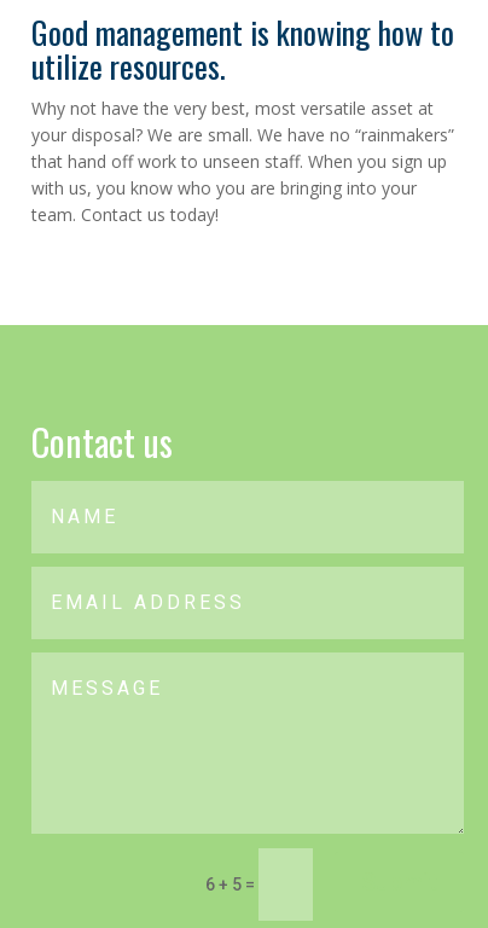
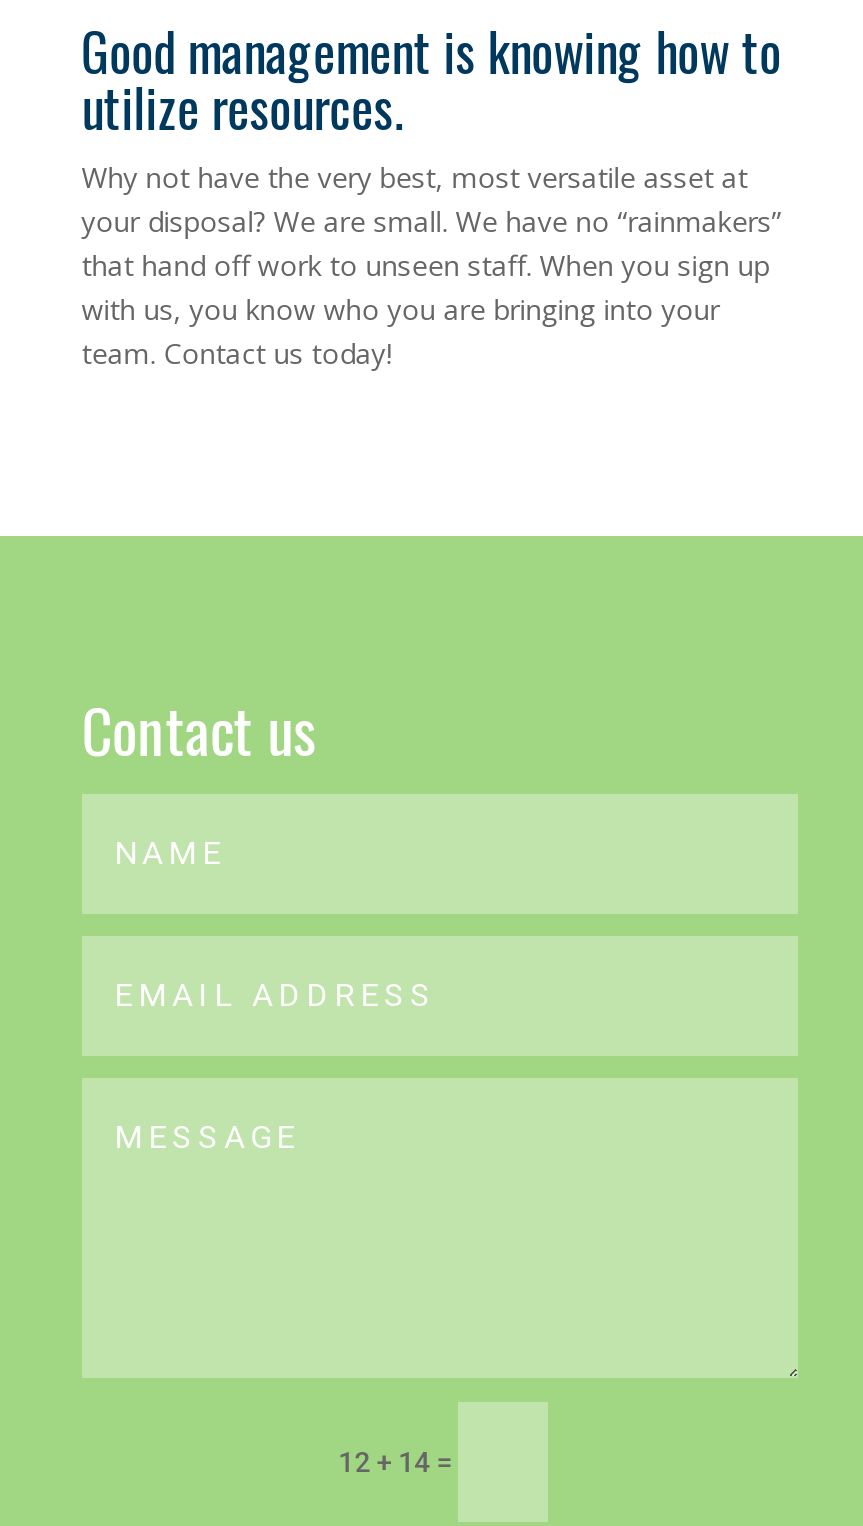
- 6 + 5 =
+ 12 + 14 =
